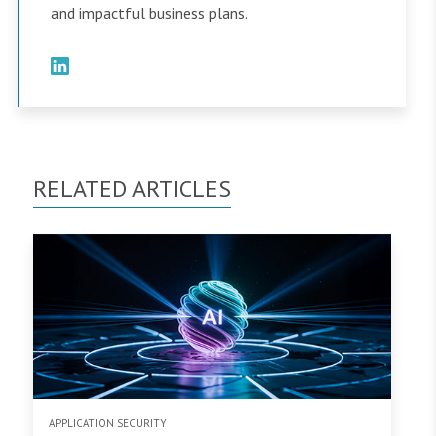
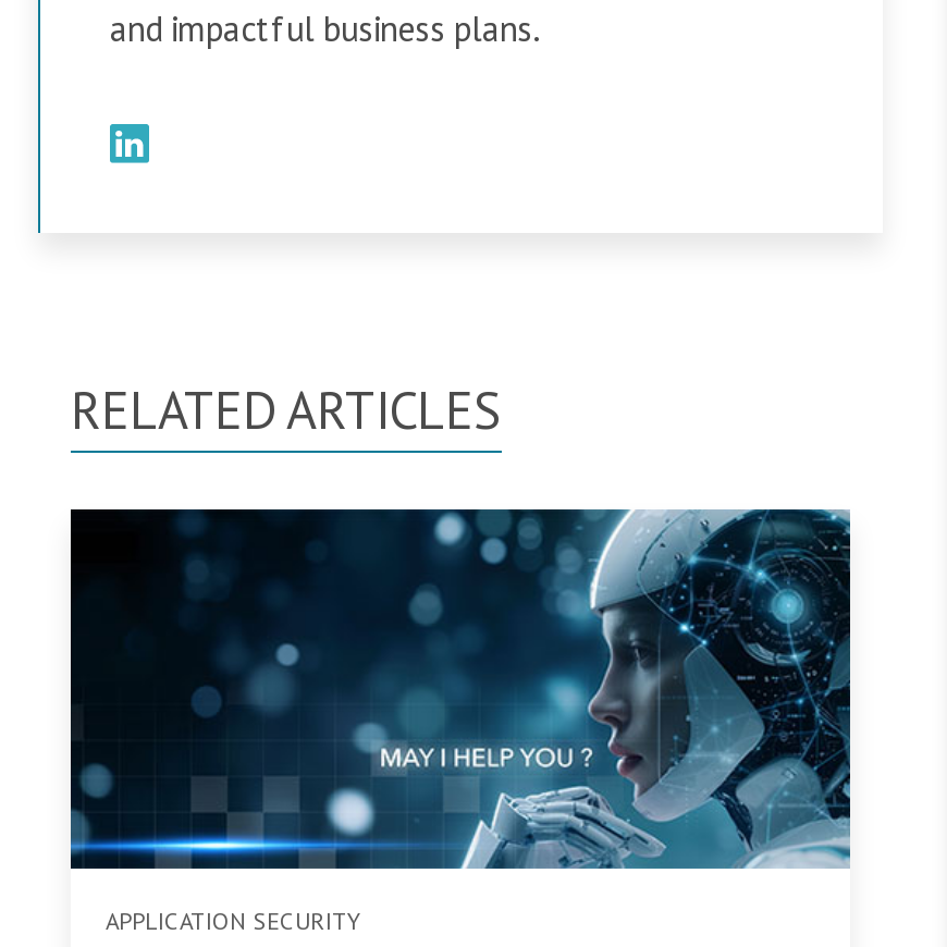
- [image]
+ [image]
